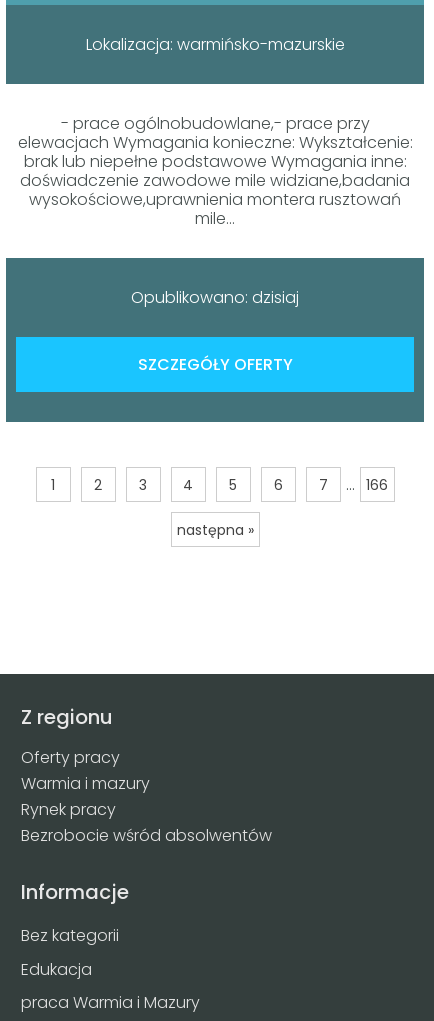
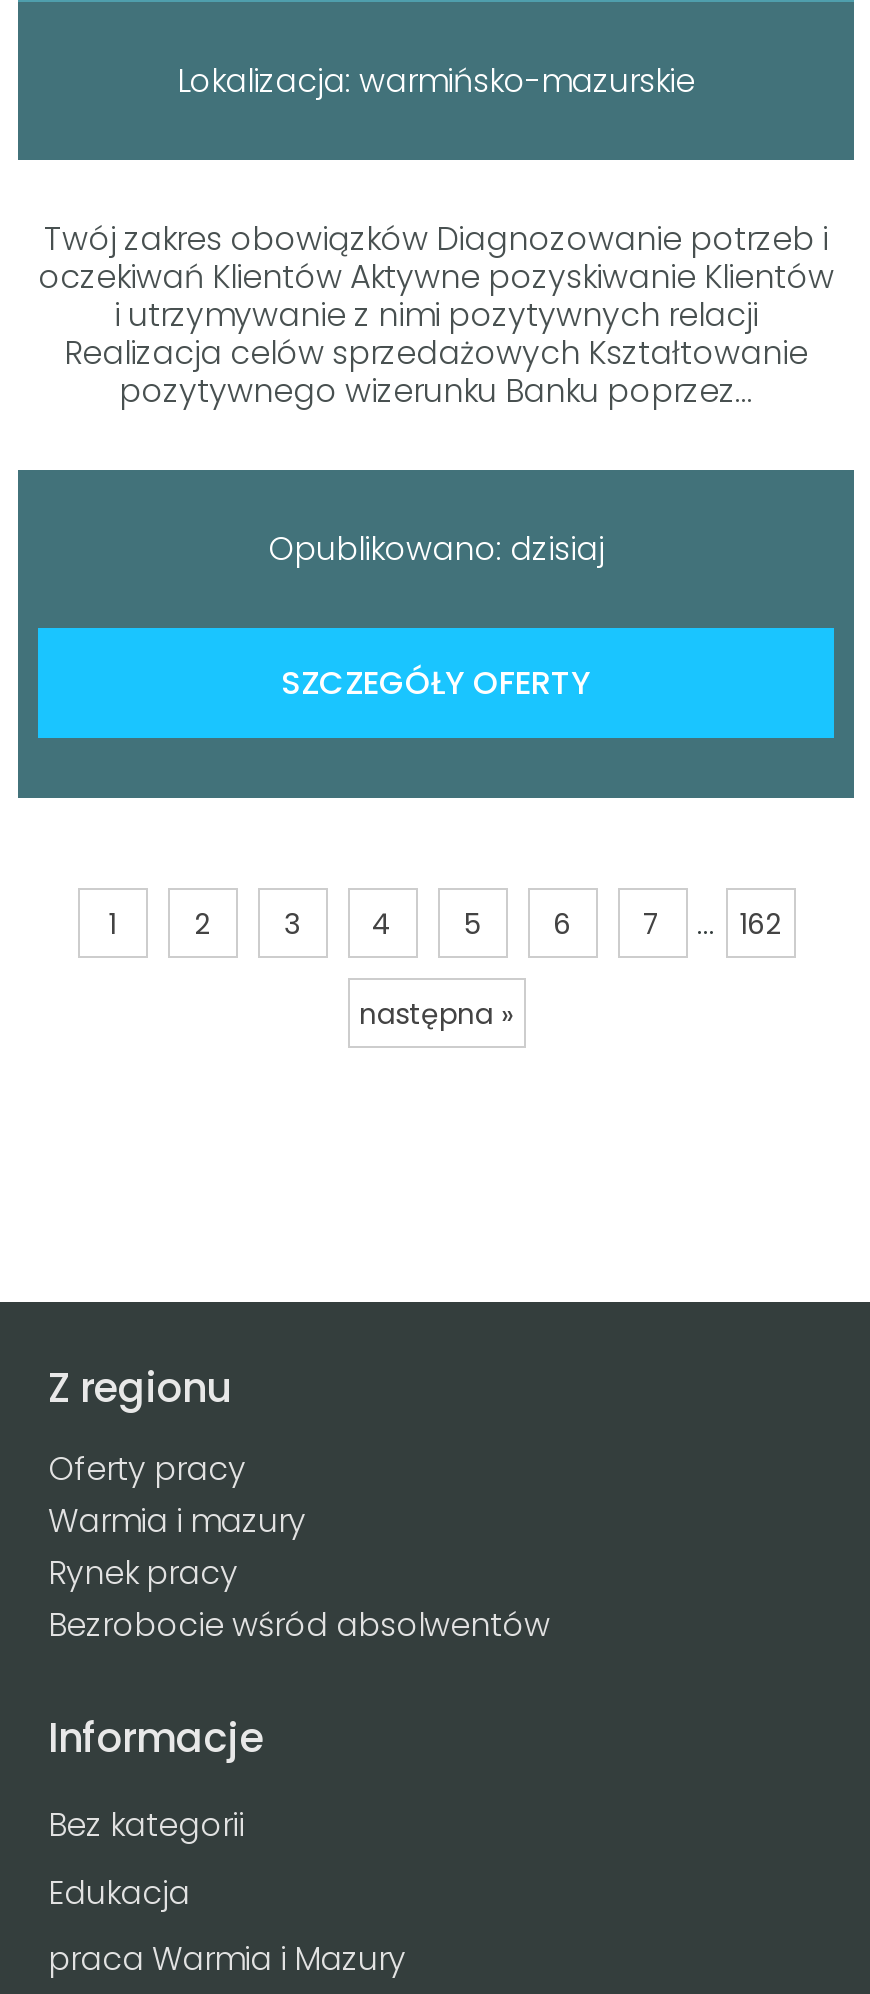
- - prace ogólnobudowlane,- prace przy
- elewacjach Wymagania konieczne: Wykształcenie:
- brak lub niepełne podstawowe Wymagania inne:
- doświadczenie zawodowe mile widziane,badania
- wysokościowe,uprawnienia montera rusztowań
- mile...
+ Twój zakres obowiązków Diagnozowanie potrzeb i
+ oczekiwań Klientów Aktywne pozyskiwanie Klientów
+ i utrzymywanie z nimi pozytywnych relacji
+ Realizacja celów sprzedażowych Kształtowanie
+ pozytywnego wizerunku Banku poprzez...

- 1 2 3 4 5 6 7 ... 166
+ 1 2 3 4 5 6 7 ... 162
